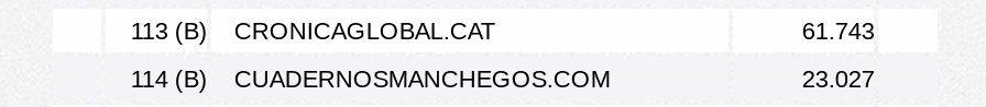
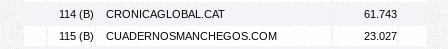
- 113 (B) CRONICAGLOBAL.CAT
+ 114 (B) CRONICAGLOBAL.CAT

- 114 (B) CUADERNOSMANCHEGOS.COM
+ 115 (B) CUADERNOSMANCHEGOS.COM
